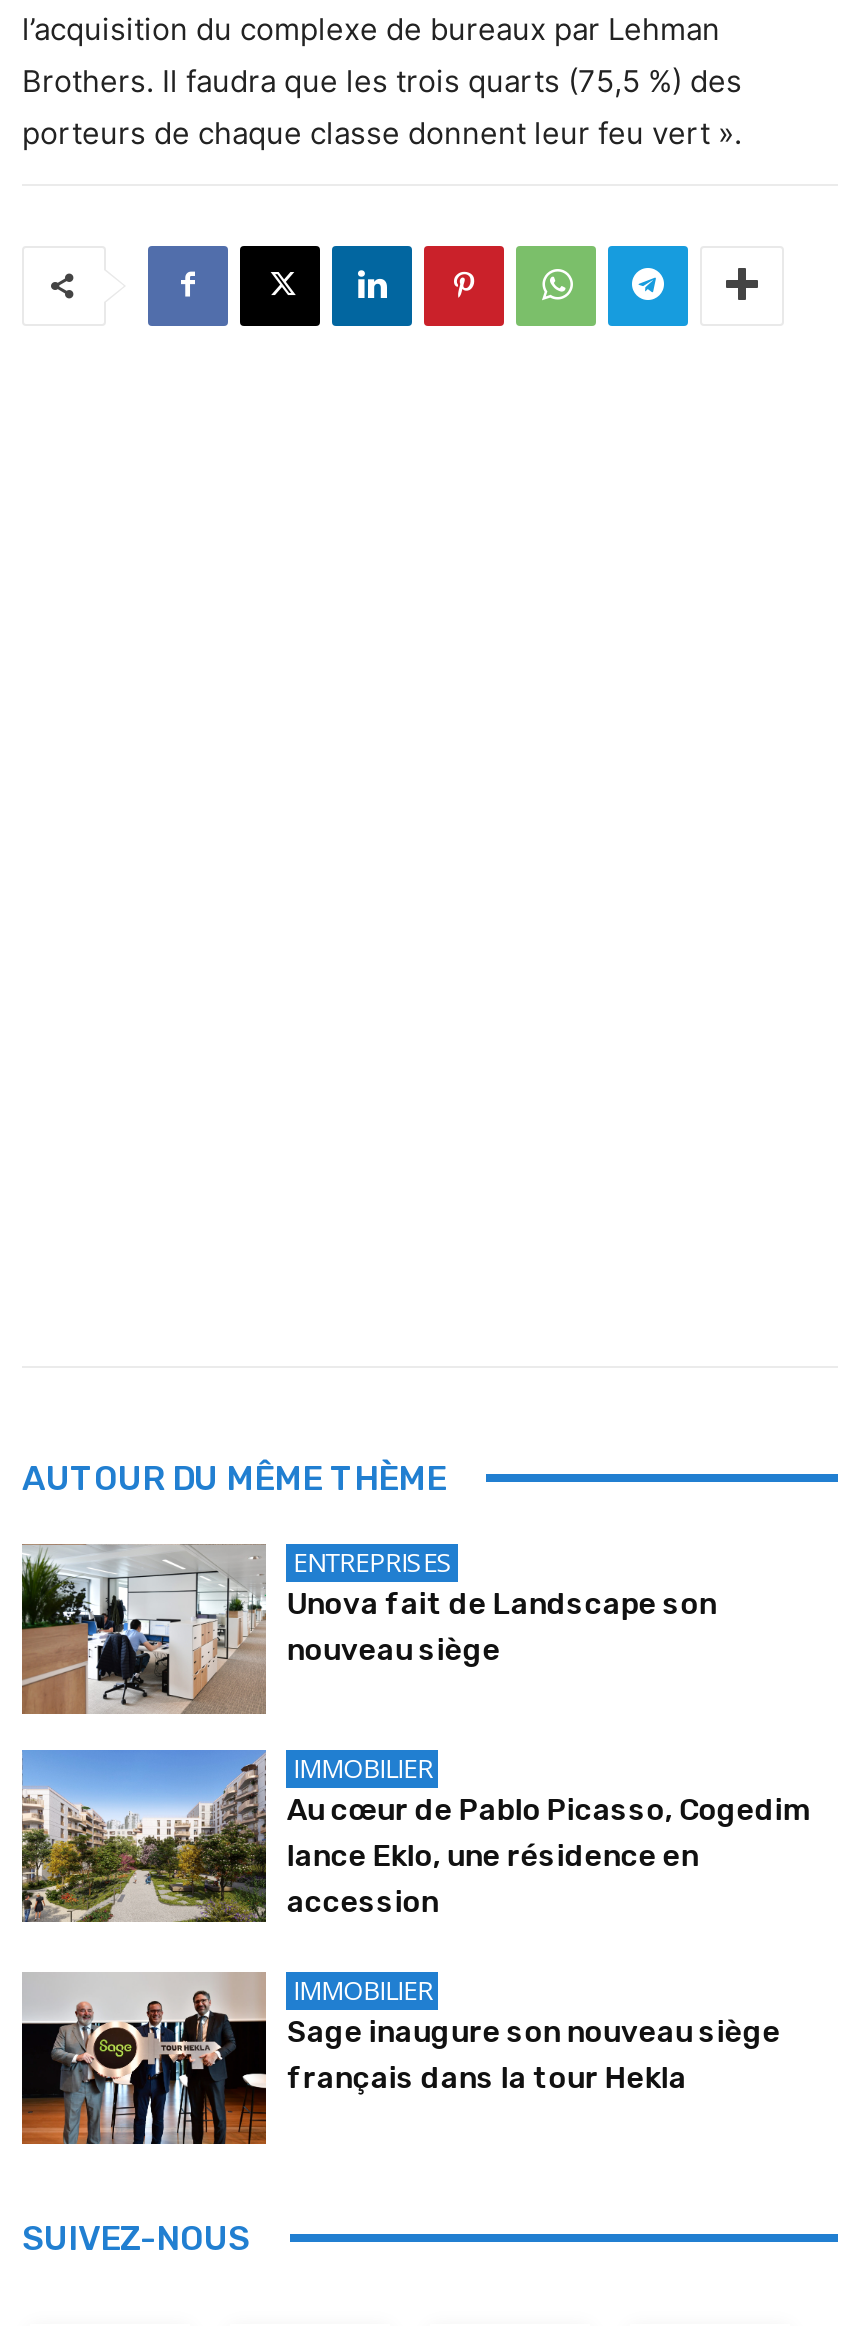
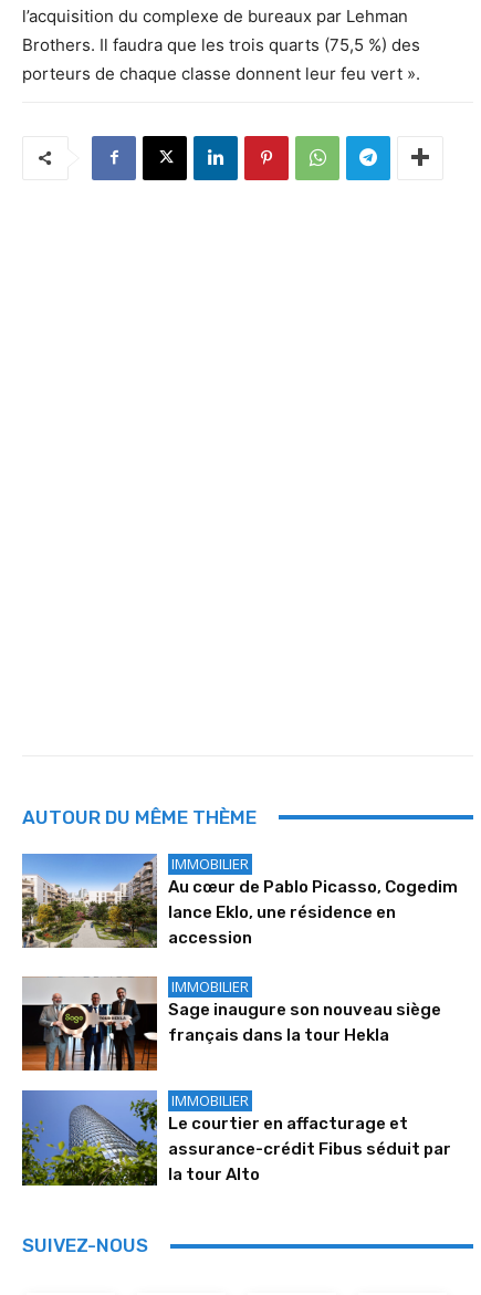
- [image]
- ENTREPRISES
- Unova fait de Landscape son
- nouveau siège

moved up: [image] | IMMOBILIER | Au cœur de Pablo Picasso, Cogedim | lance Eklo, une résidence en | accession | IMMOBILIER | Sage inaugure son nouveau siège | français dans la tour Hekla

+ [image]
+ IMMOBILIER
+ Le courtier en affacturage et
+ assurance-crédit Fibus séduit par
+ la tour Alto
